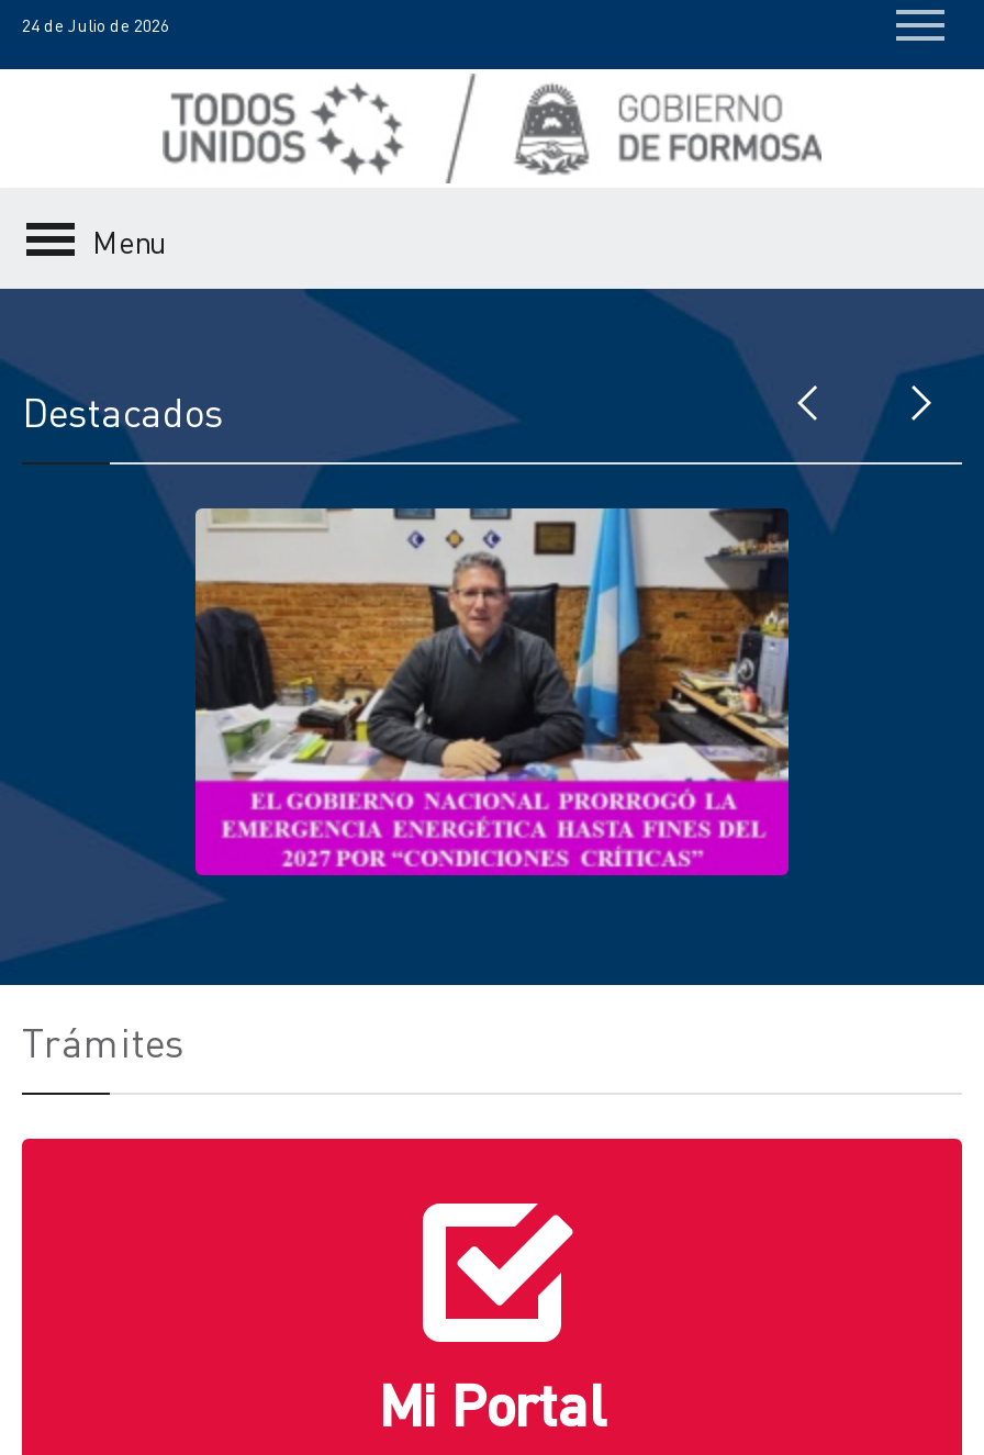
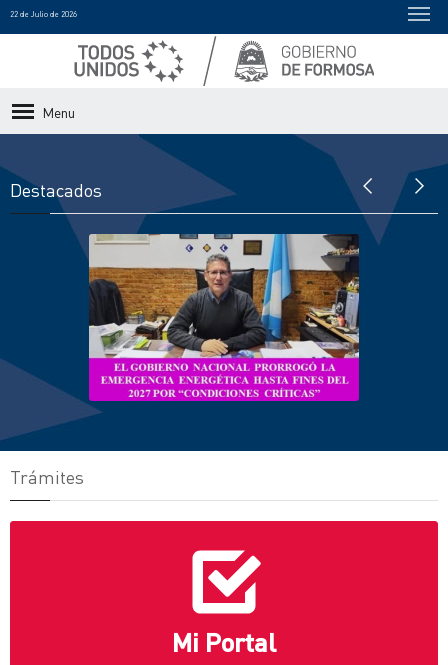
- 24 de Julio de 2026
+ 22 de Julio de 2026
